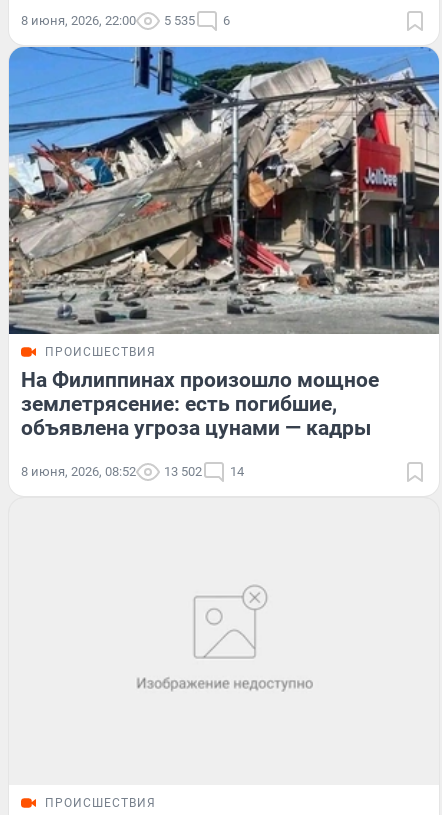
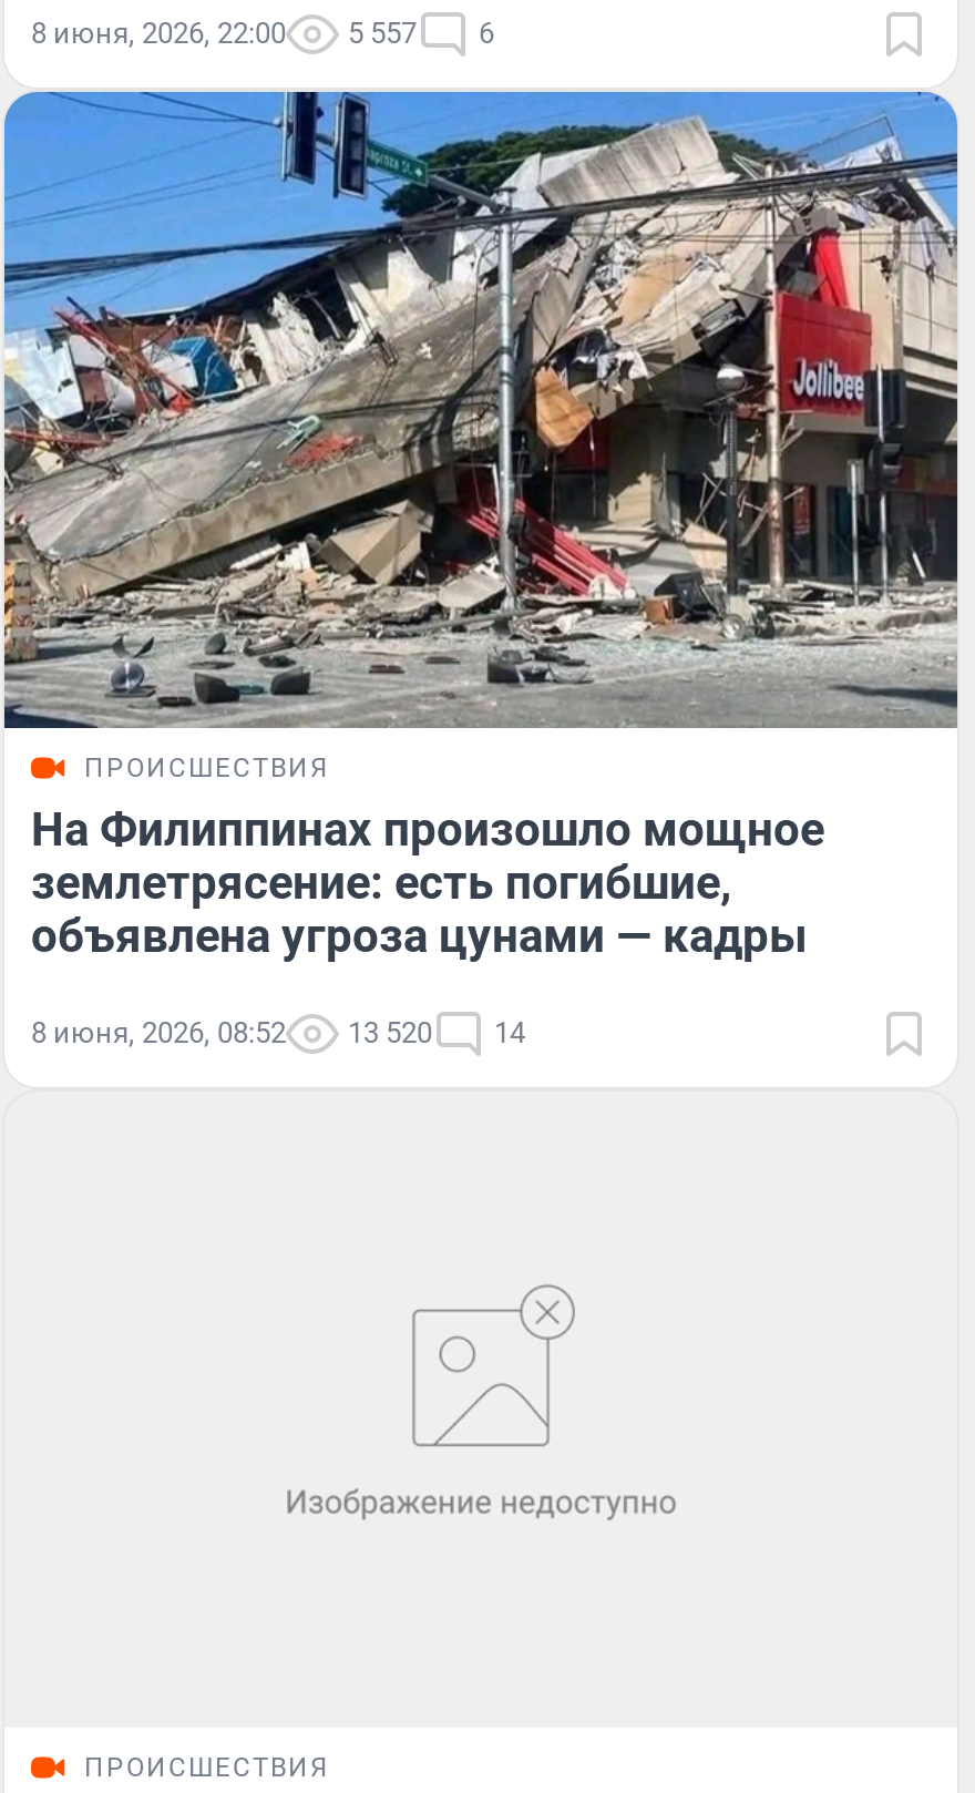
- 8 июня, 2026, 22:00 5 535 6
+ 8 июня, 2026, 22:00 5 557 6

- 8 июня, 2026, 08:52 13 502 14
+ 8 июня, 2026, 08:52 13 520 14
